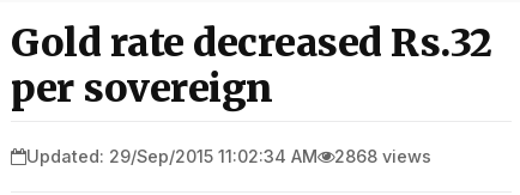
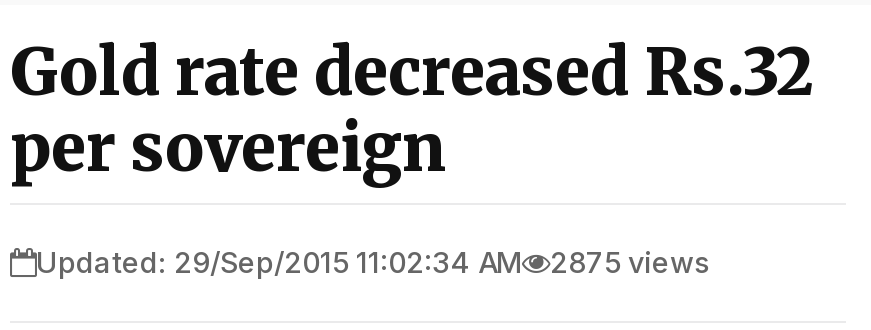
- Updated: 29/Sep/2015 11:02:34 AM 2868 views
+ Updated: 29/Sep/2015 11:02:34 AM 2875 views
